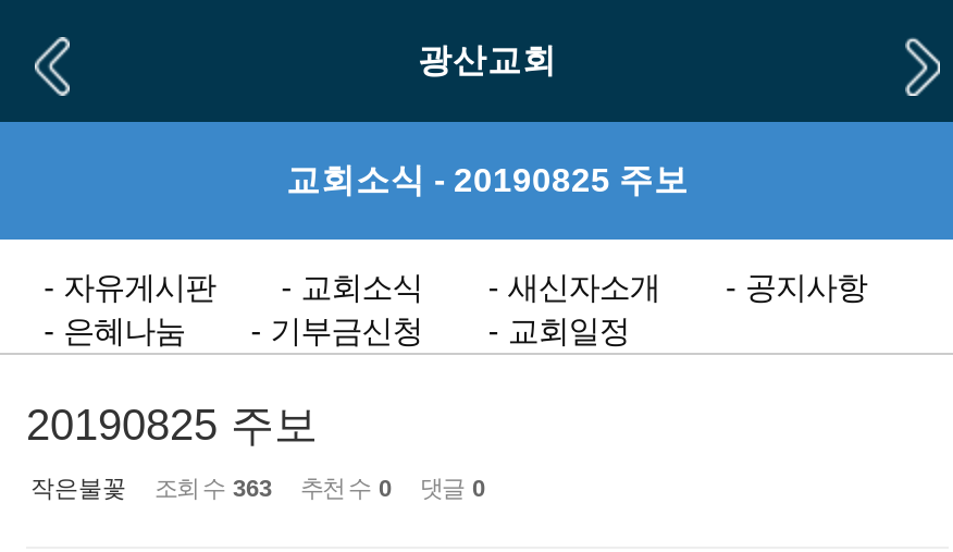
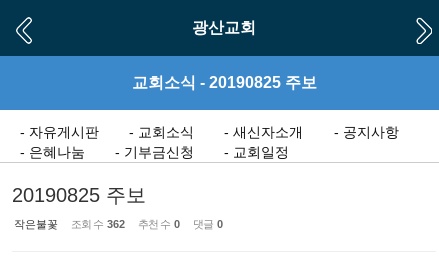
- 작은불꽃 조회 수 363 추천 수 0 댓글 0
+ 작은불꽃 조회 수 362 추천 수 0 댓글 0
